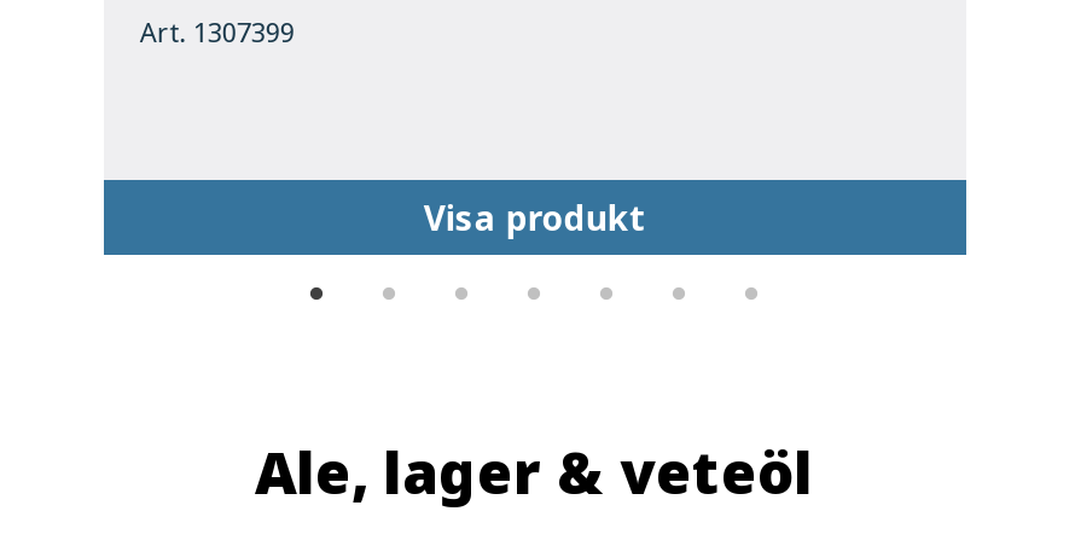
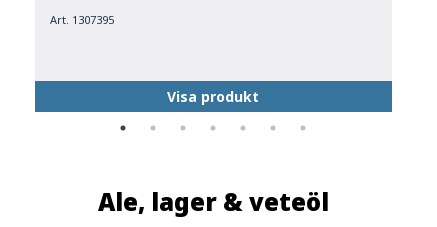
- Art. 1307399
+ Art. 1307395
